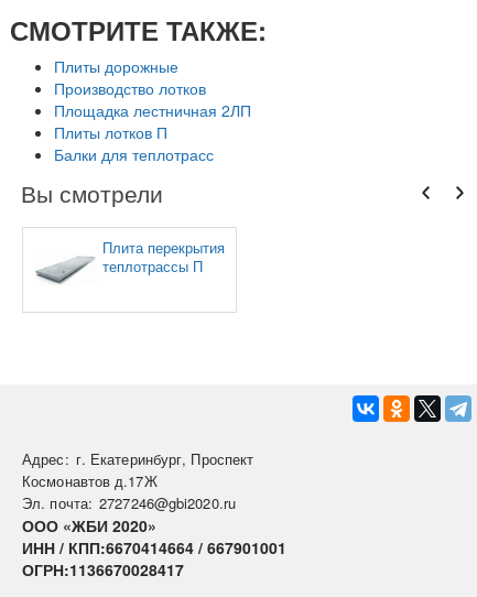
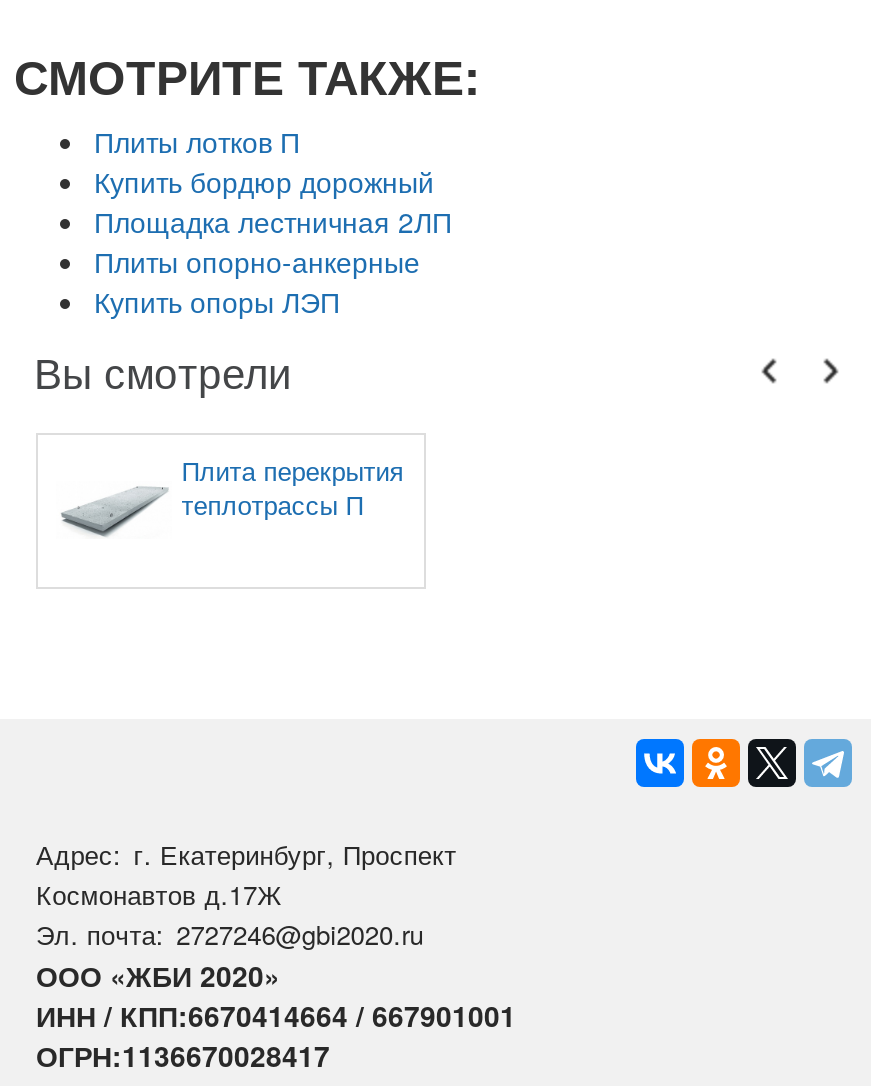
- Плиты дорожные
- Производство лотков
+ Купить бордюр дорожный

moved up: Плиты лотков П

- Балки для теплотрасс
+ Плиты опорно-анкерные
+ Купить опоры ЛЭП
